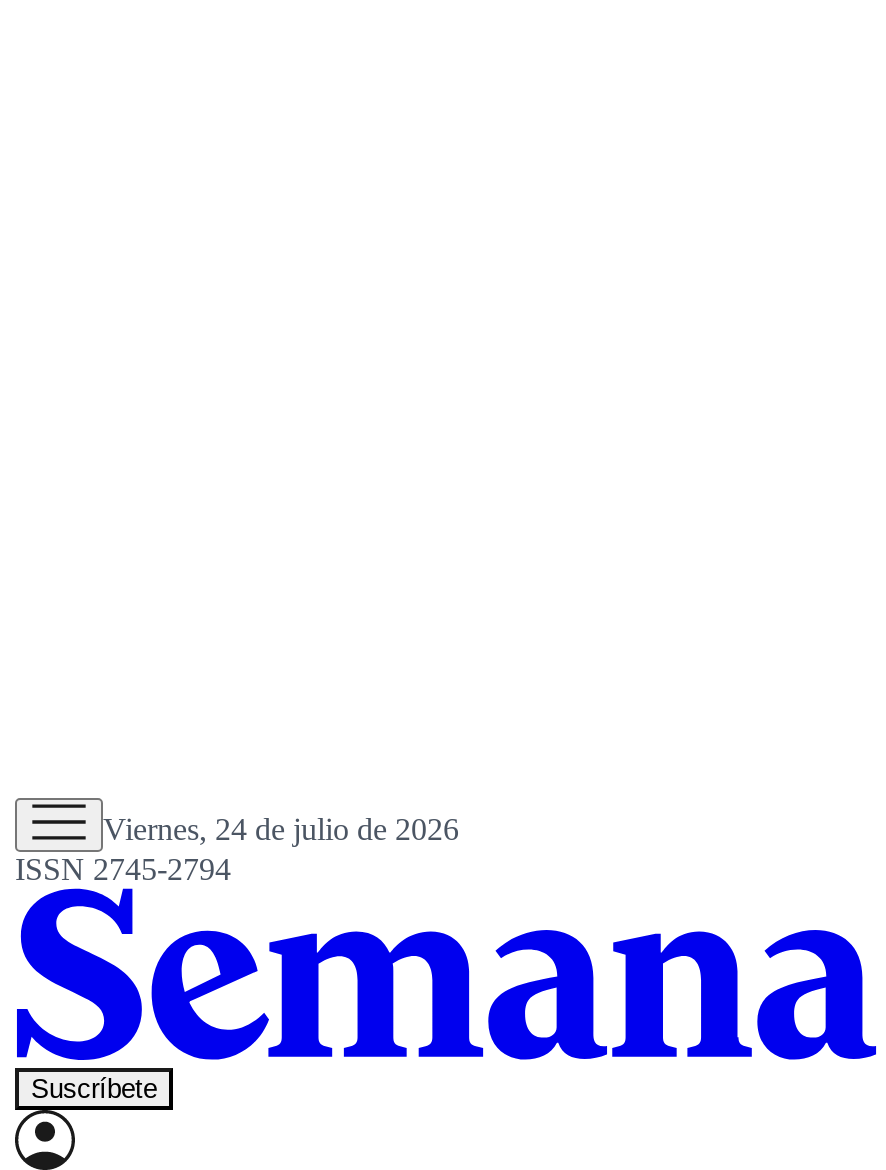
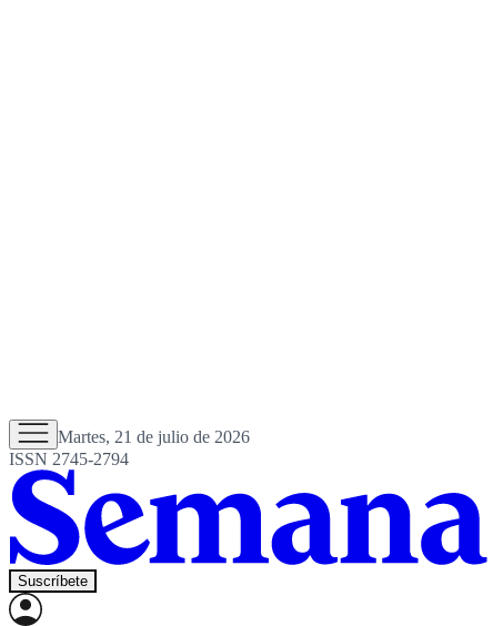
- Viernes, 24 de julio de 2026
+ Martes, 21 de julio de 2026
